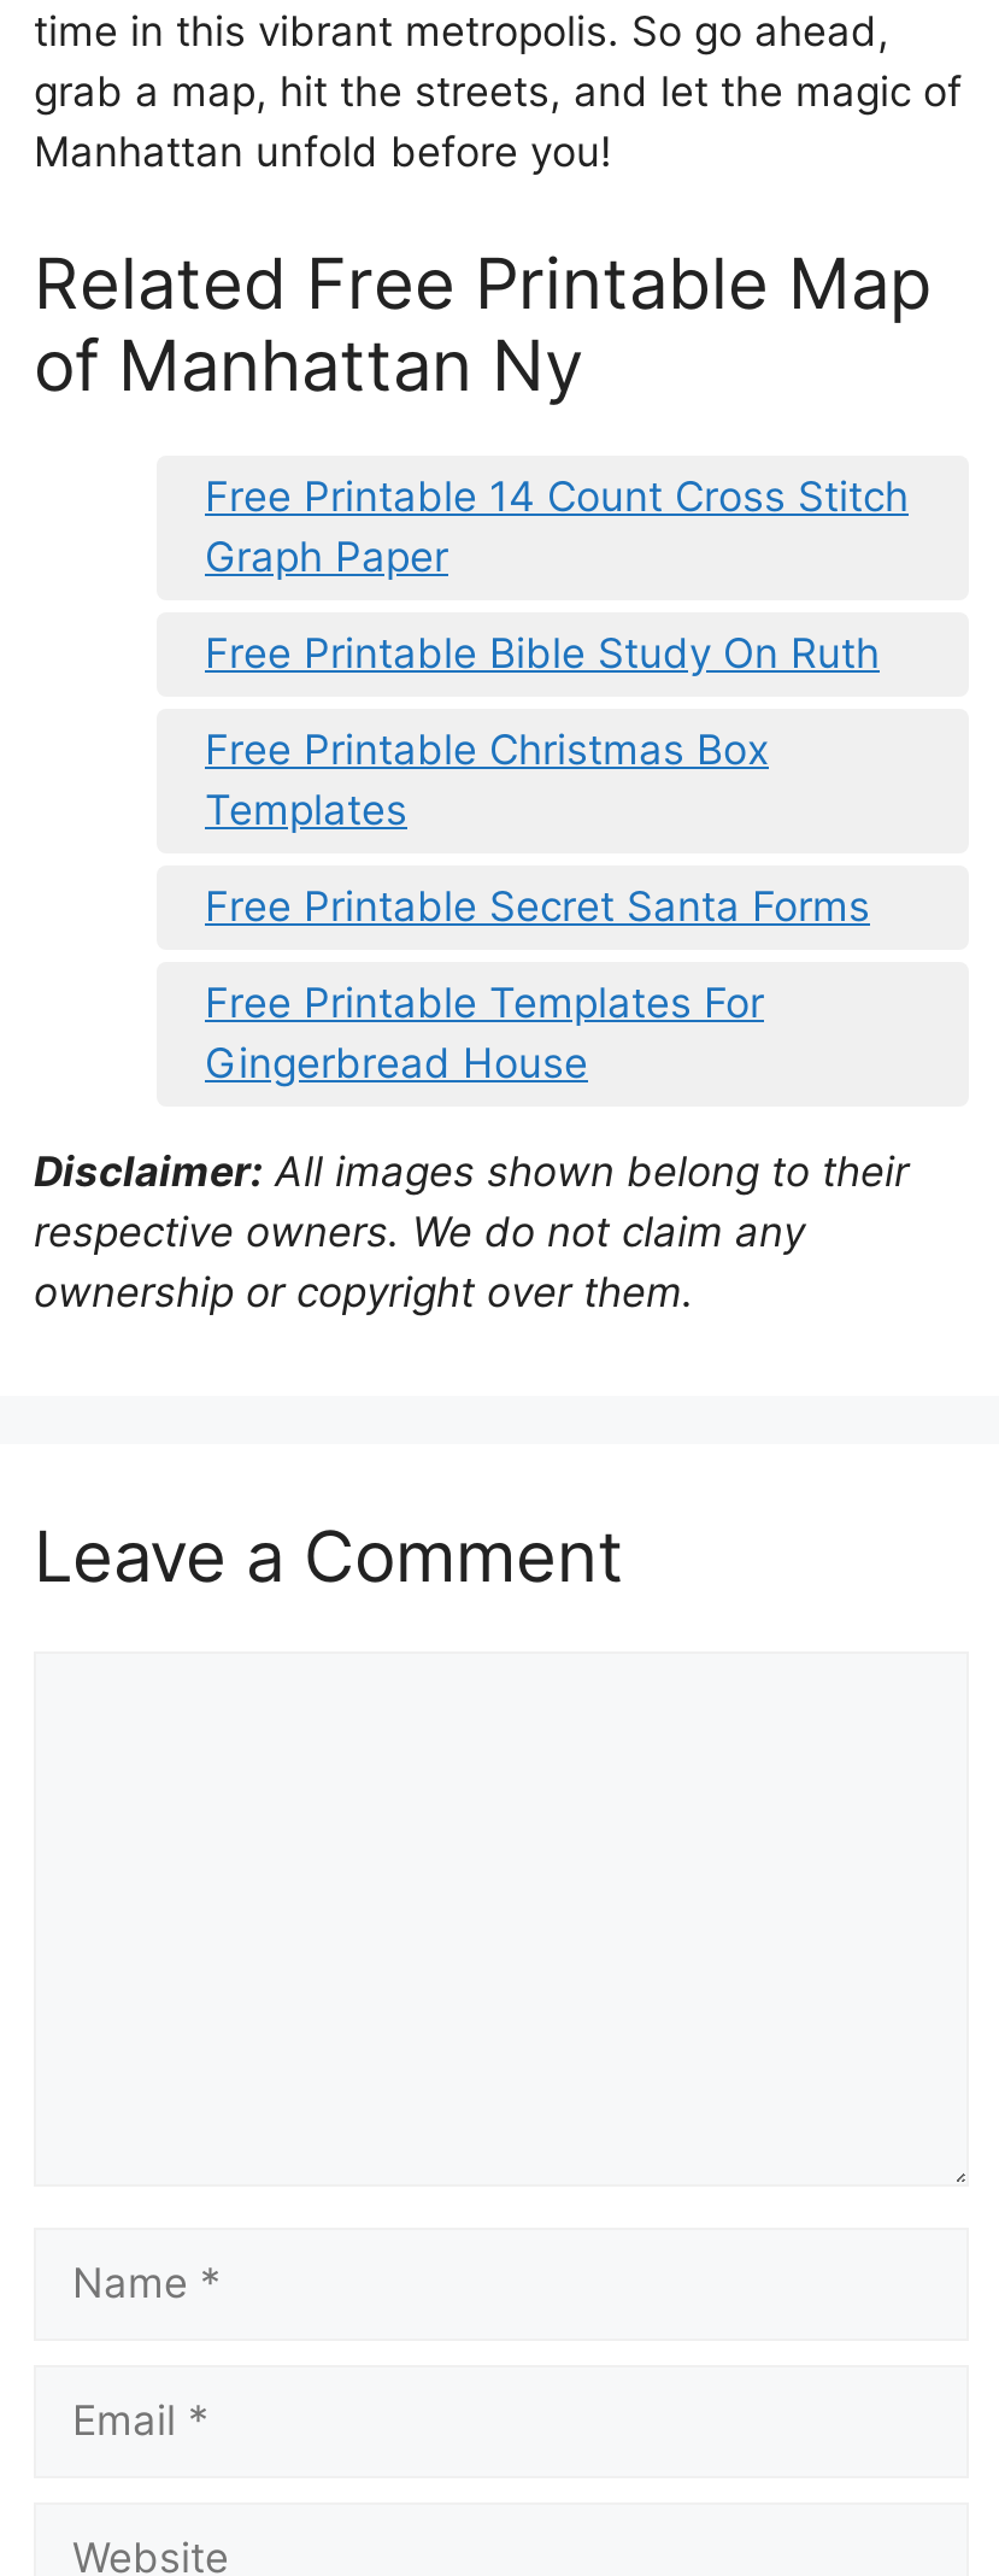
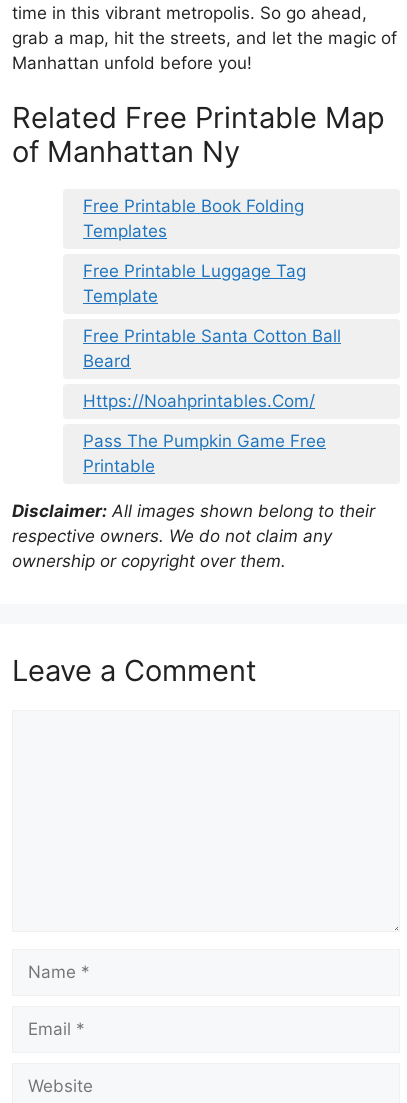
- Free Printable 14 Count Cross Stitch
- Graph Paper
- Free Printable Bible Study On Ruth
- Free Printable Christmas Box
+ Free Printable Book Folding

moved up: Templates

- Free Printable Secret Santa Forms
- Free Printable Templates For
- Gingerbread House
+ Free Printable Luggage Tag
+ Template
+ Free Printable Santa Cotton Ball
+ Beard
+ Https://Noahprintables.Com/
+ Pass The Pumpkin Game Free
+ Printable
